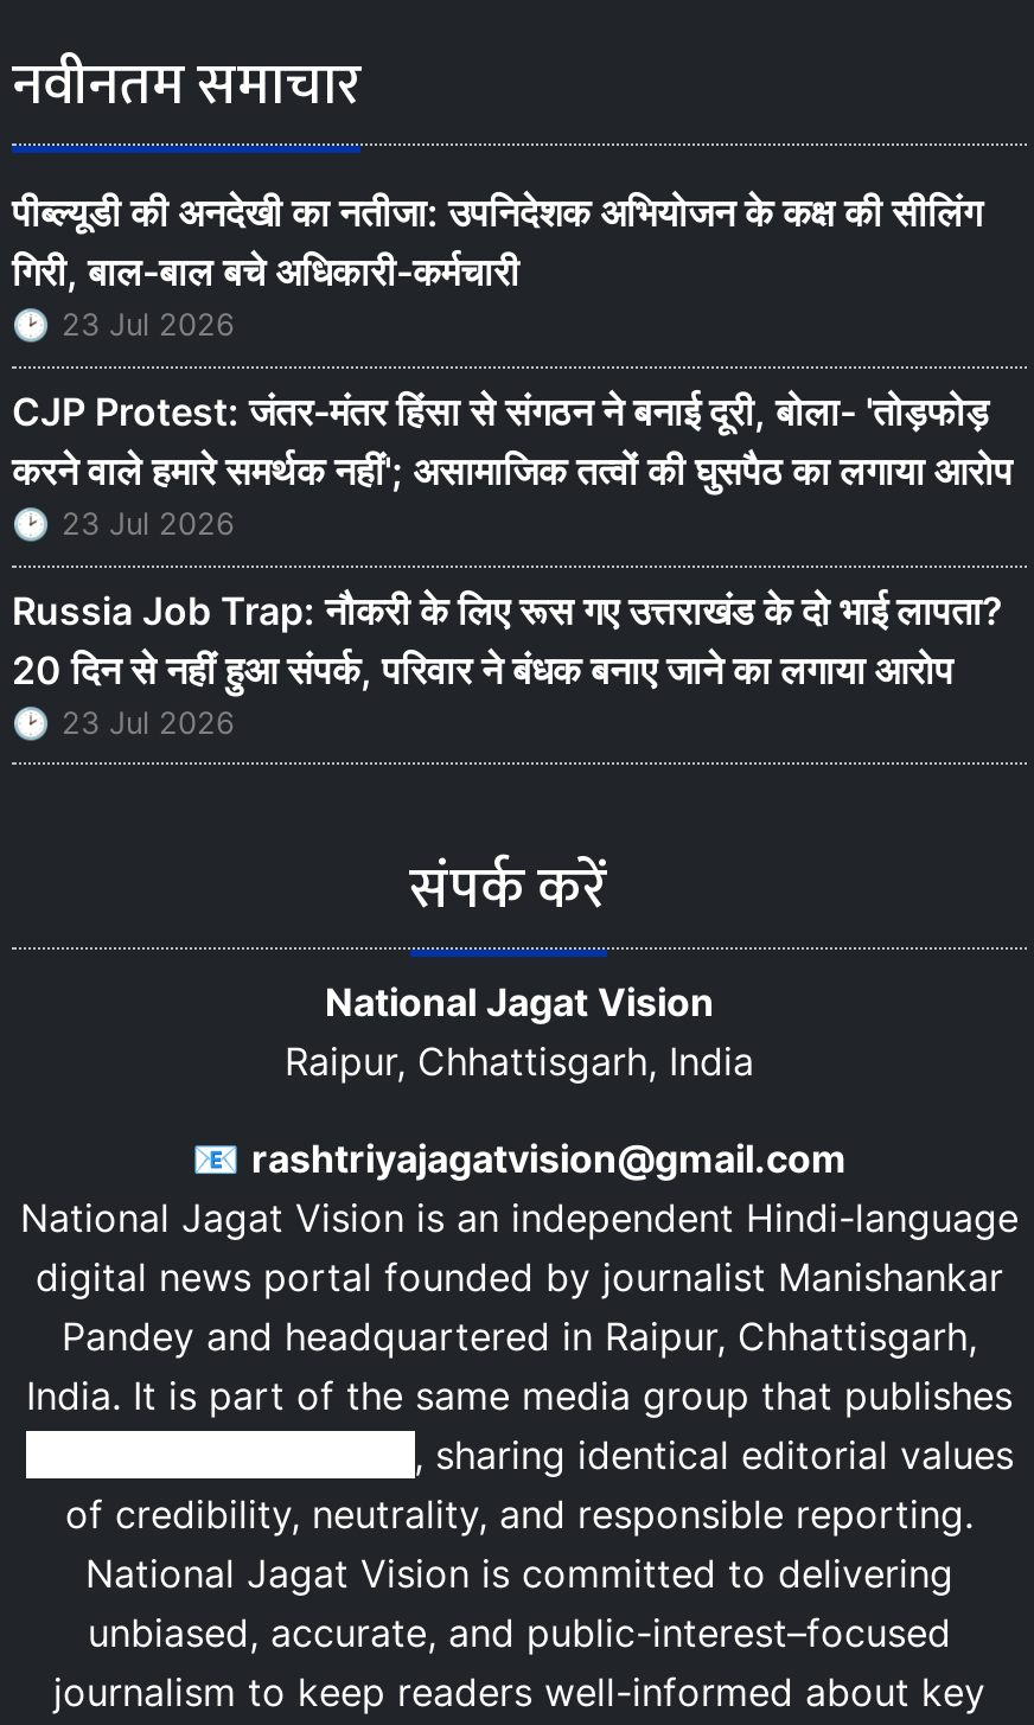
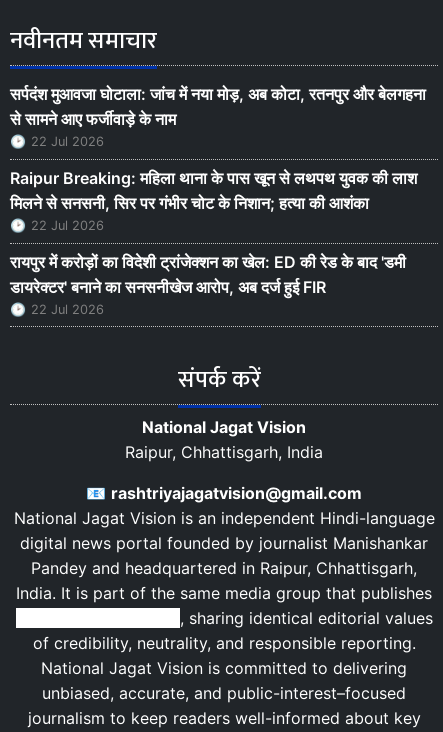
- पीब्ल्यूडी की अनदेखी का नतीजा: उपनिदेशक अभियोजन के कक्ष की सीलिंग
- गिरी, बाल-बाल बचे अधिकारी-कर्मचारी
- 23 Jul 2026
+ सर्पदंश मुआवजा घोटाला: जांच में नया मोड़, अब कोटा, रतनपुर और बेलगहना
+ से सामने आए फर्जीवाड़े के नाम
+ 22 Jul 2026

- CJP Protest: जंतर-मंतर हिंसा से संगठन ने बनाई दूरी, बोला- 'तोड़फोड़
- करने वाले हमारे समर्थक नहीं'; असामाजिक तत्वों की घुसपैठ का लगाया आरोप
- 23 Jul 2026
+ Raipur Breaking: महिला थाना के पास खून से लथपथ युवक की लाश
+ मिलने से सनसनी, सिर पर गंभीर चोट के निशान; हत्या की आशंका
+ 22 Jul 2026

- Russia Job Trap: नौकरी के लिए रूस गए उत्तराखंड के दो भाई लापता?
- 20 दिन से नहीं हुआ संपर्क, परिवार ने बंधक बनाए जाने का लगाया आरोप
- 23 Jul 2026
+ रायपुर में करोड़ों का विदेशी ट्रांजेक्शन का खेल: ED की रेड के बाद 'डमी
+ डायरेक्टर' बनाने का सनसनीखेज आरोप, अब दर्ज हुई FIR
+ 22 Jul 2026
